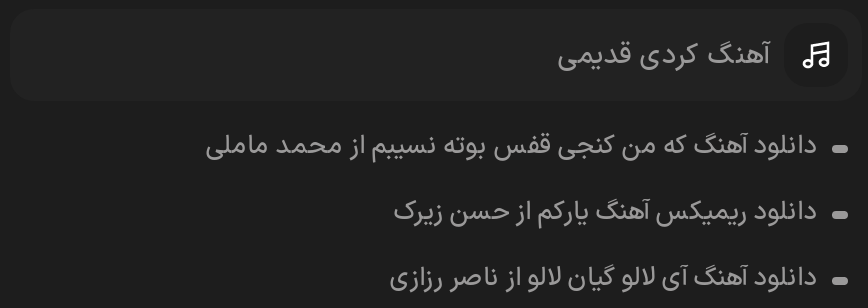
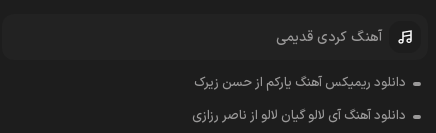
- دانلود آهنگ که من کنجی قفس بوته نسیبم از محمد ماملی
